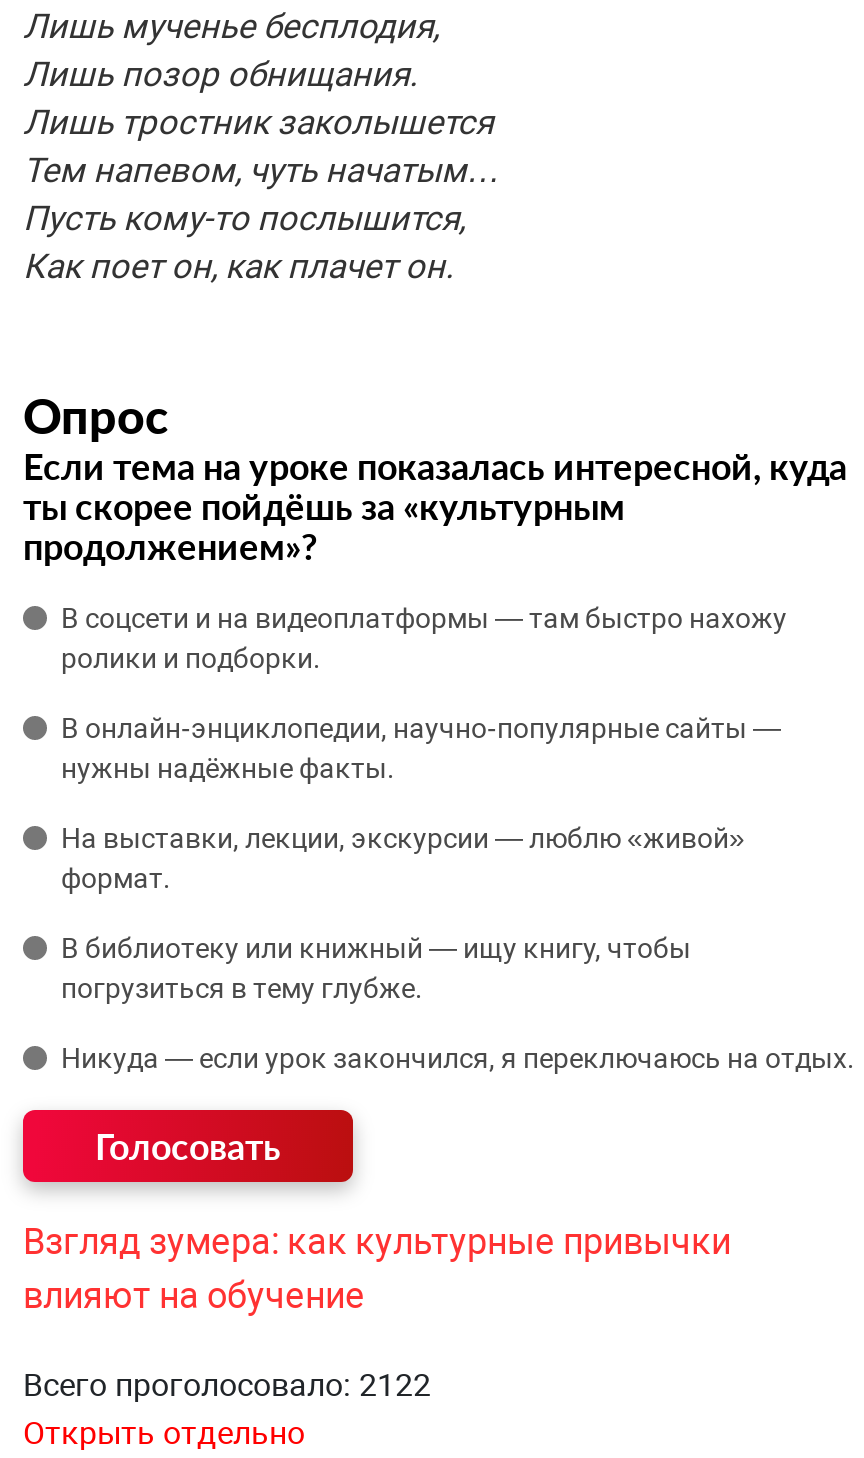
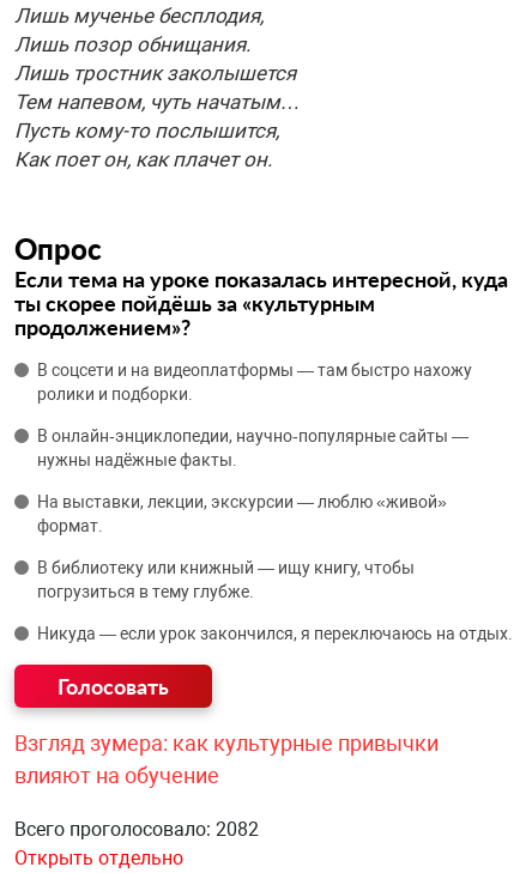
- Всего проголосовало: 2122
+ Всего проголосовало: 2082
